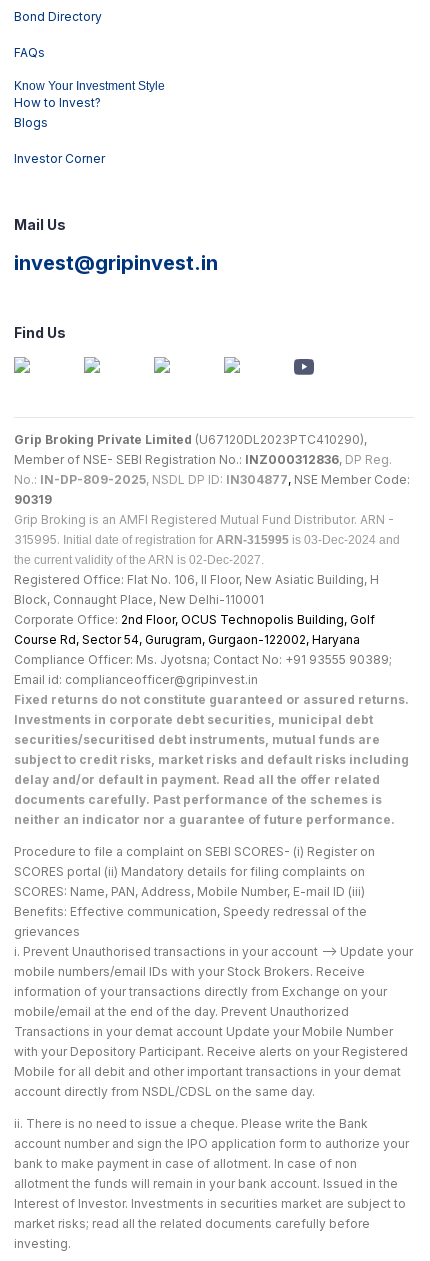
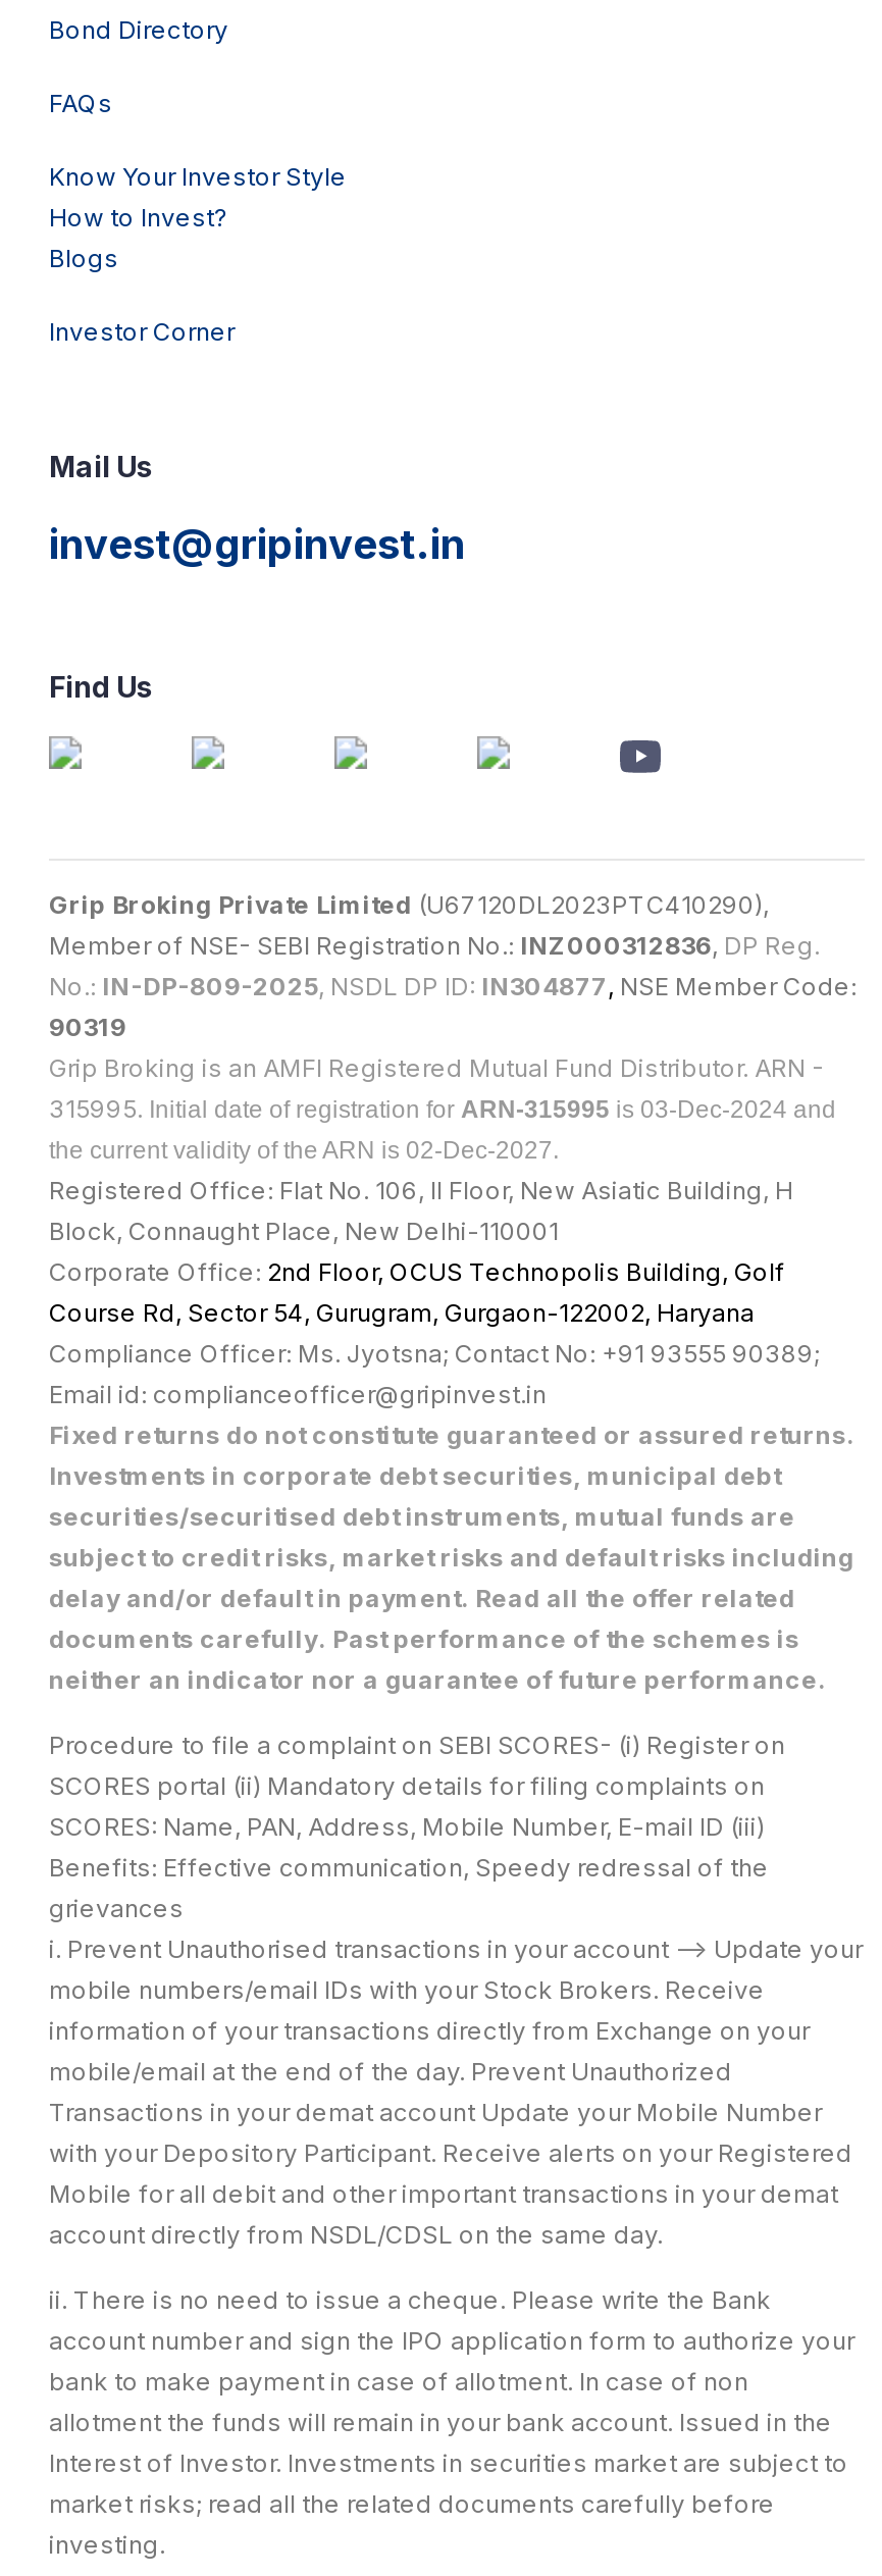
- Know Your Investment Style
+ Know Your Investor Style
